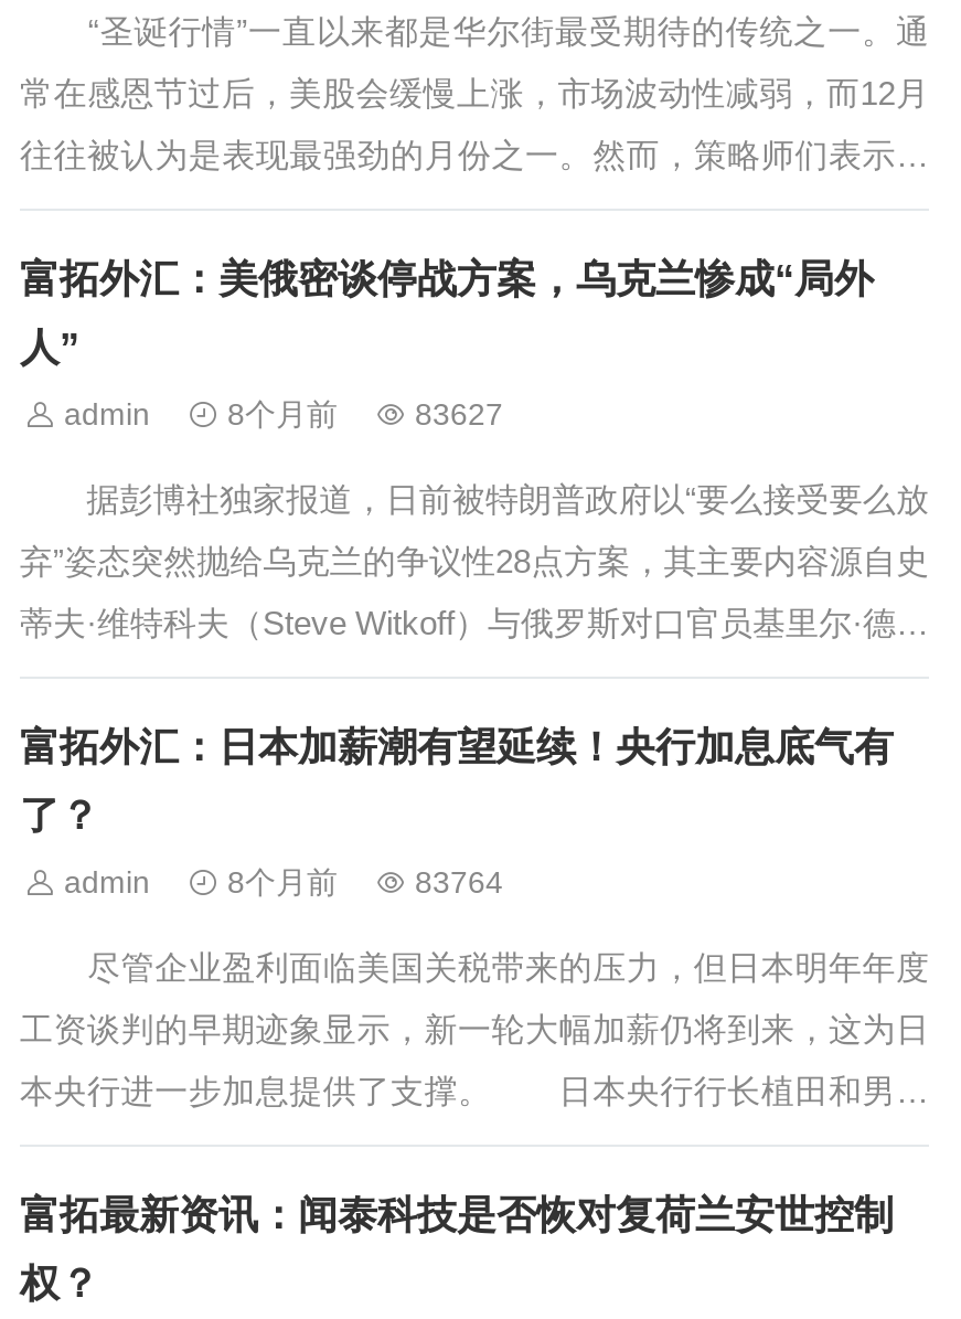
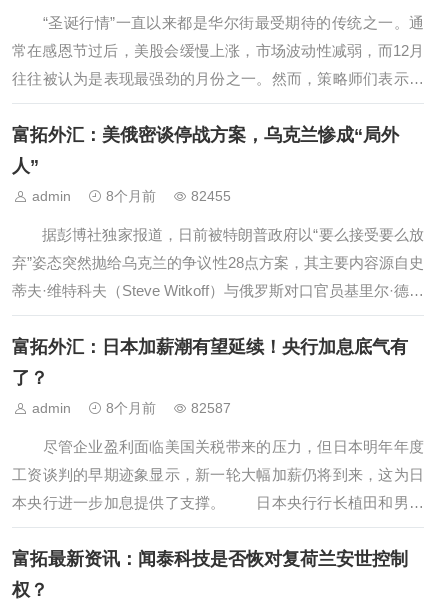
- 83627
+ 82455

- 83764
+ 82587
